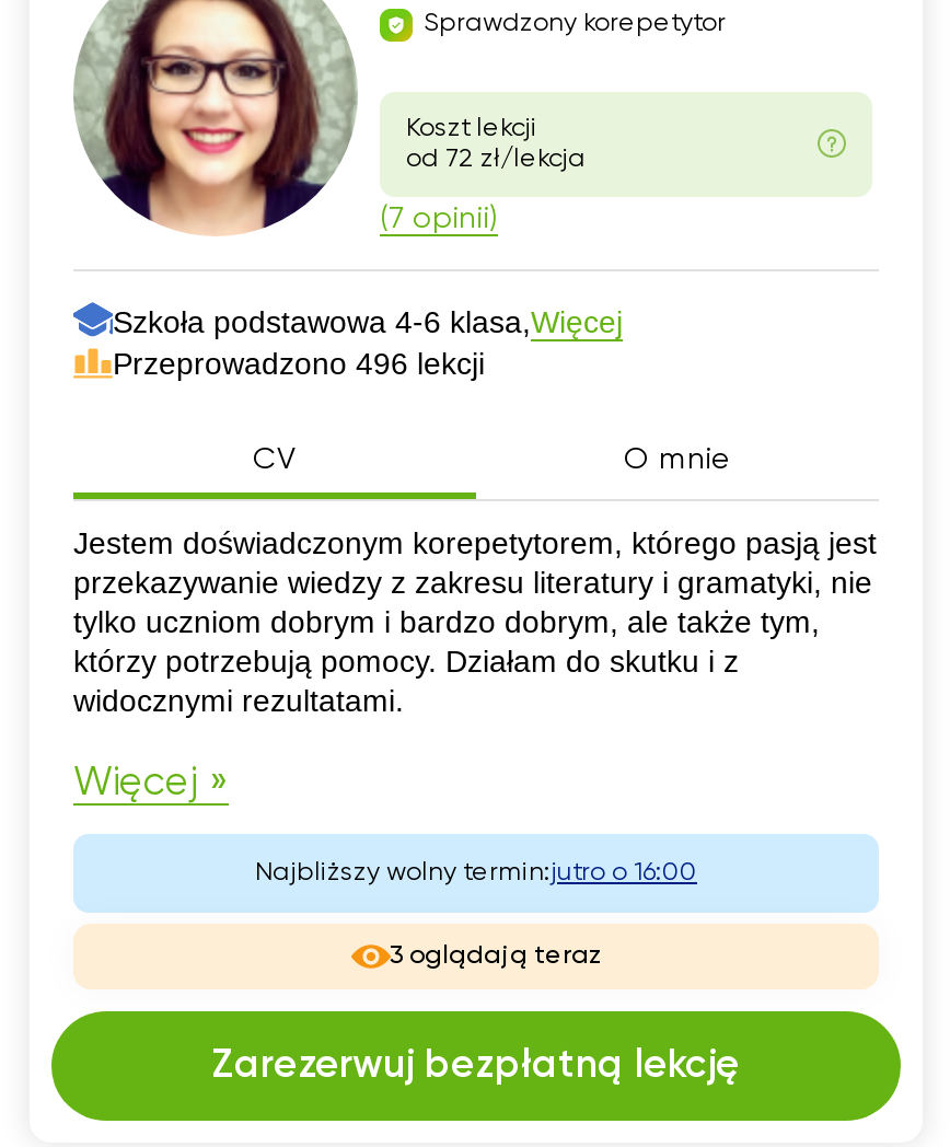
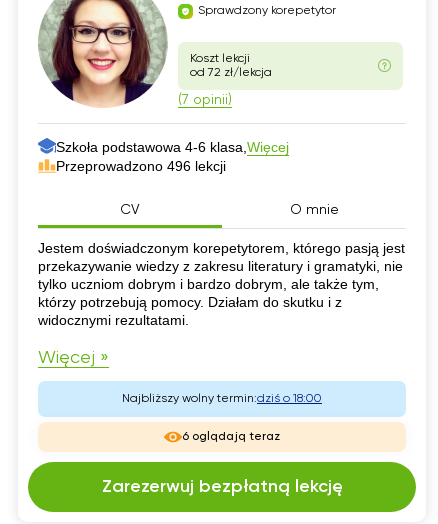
- Najbliższy wolny termin:jutro o 16:00
+ Najbliższy wolny termin:dziś o 18:00

- 3 oglądają teraz
+ 6 oglądają teraz
